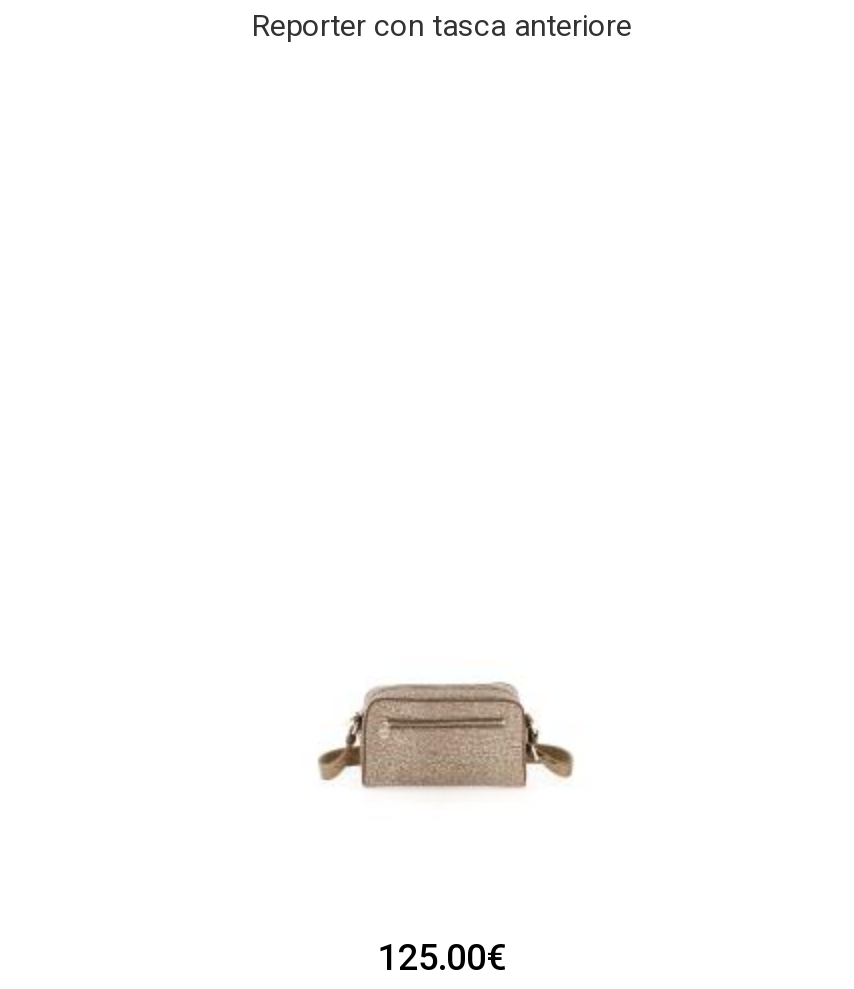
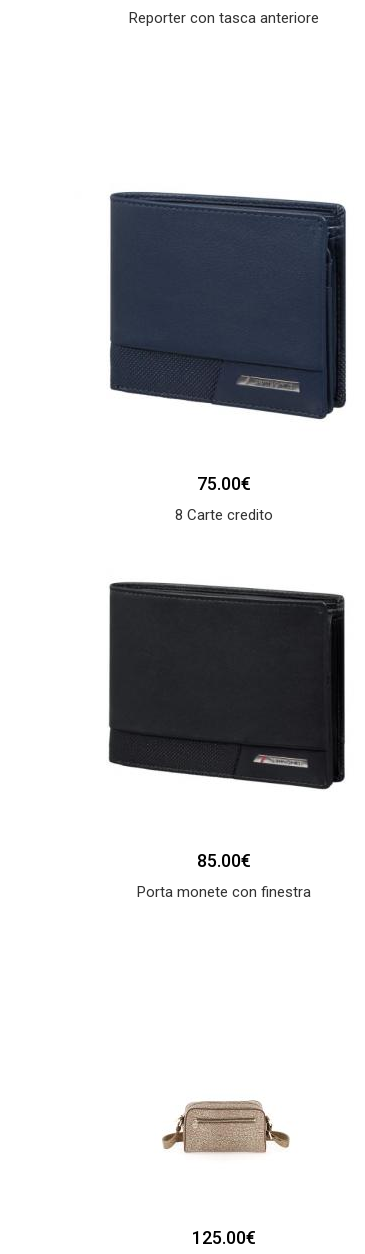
+ [image]

+ [image]

+ 85.00€
+ Porta monete con finestra

+ 75.00€
+ 8 Carte credito
